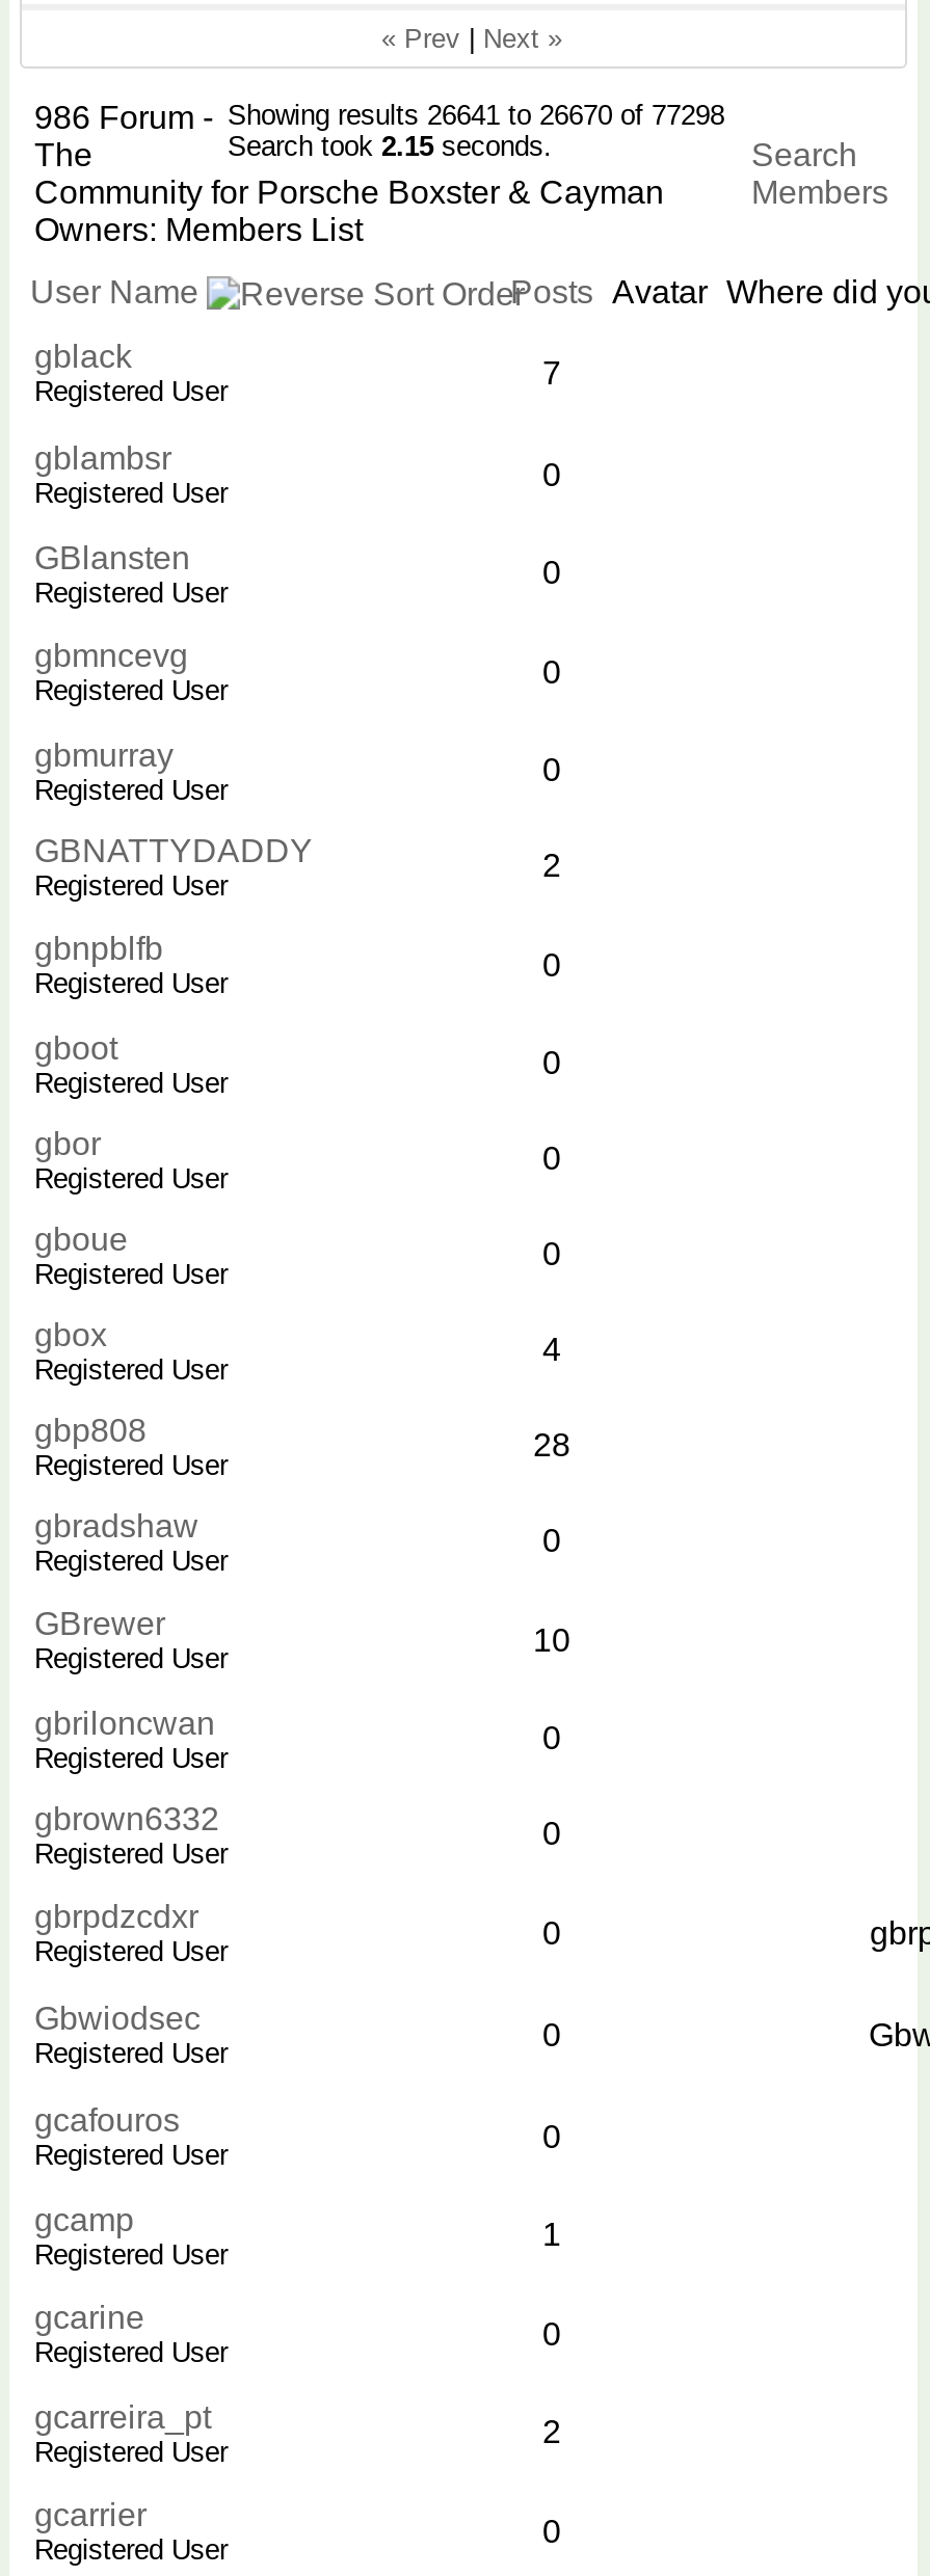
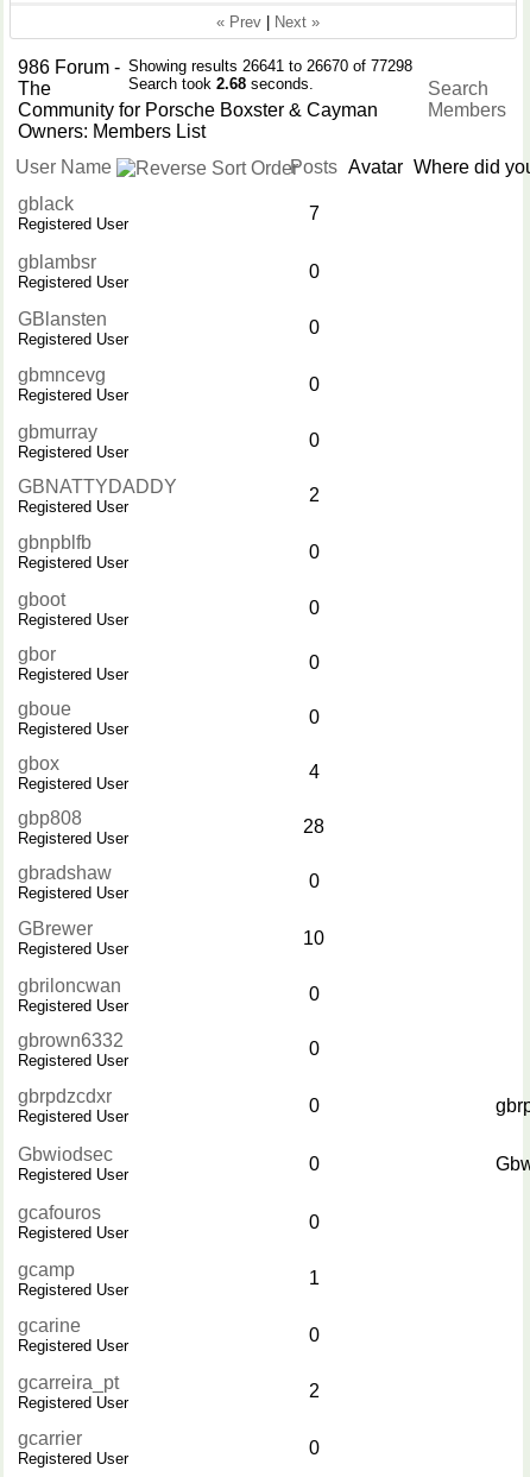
- Search took 2.15 seconds.
+ Search took 2.68 seconds.
